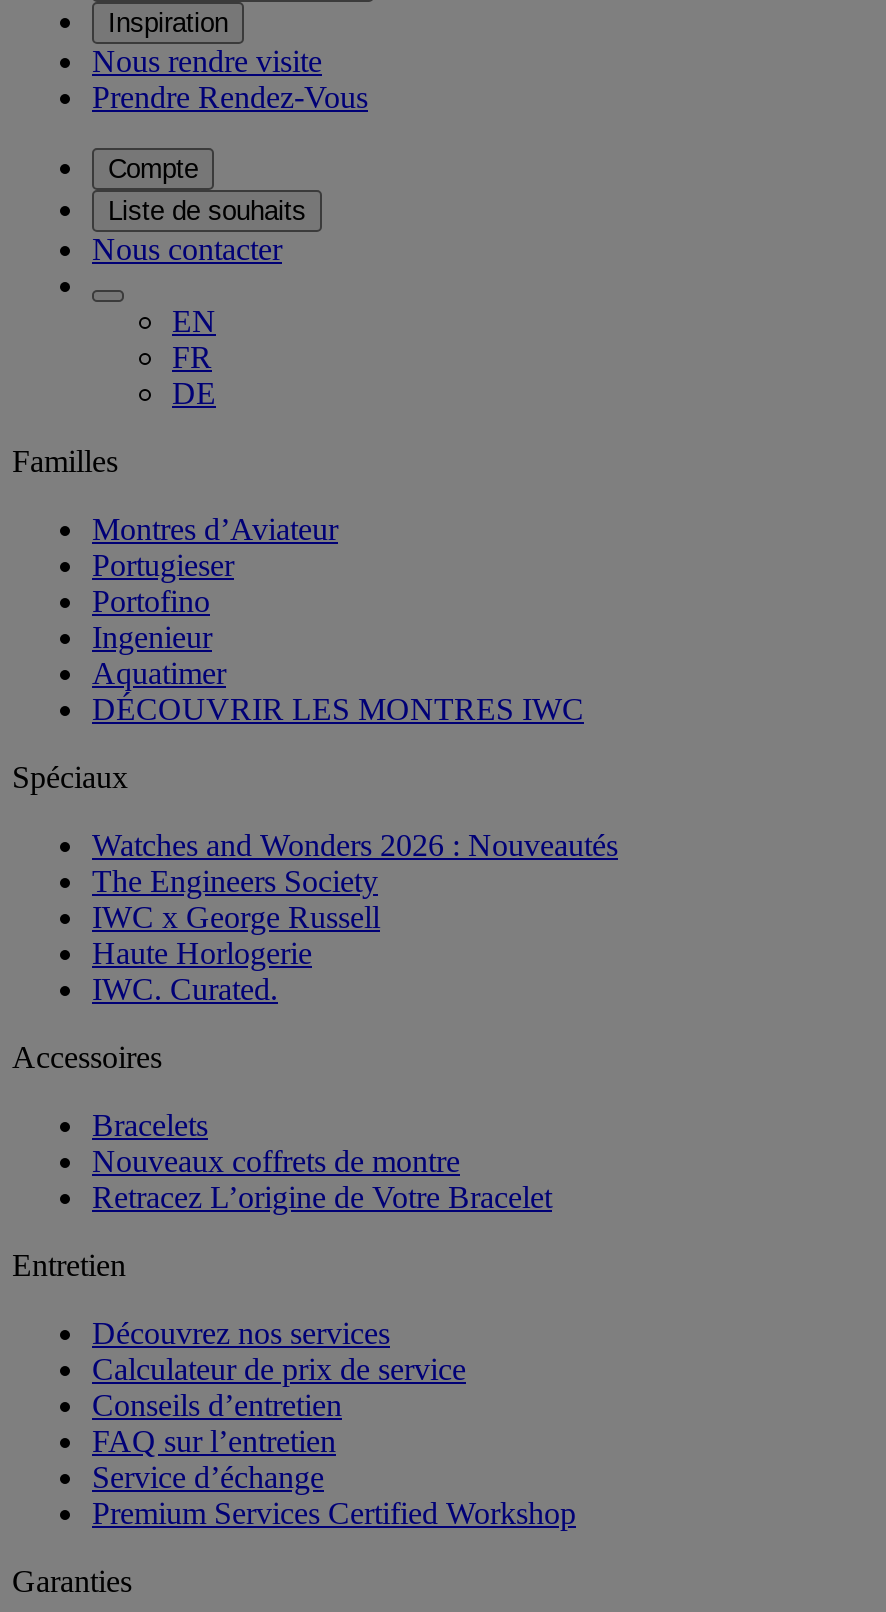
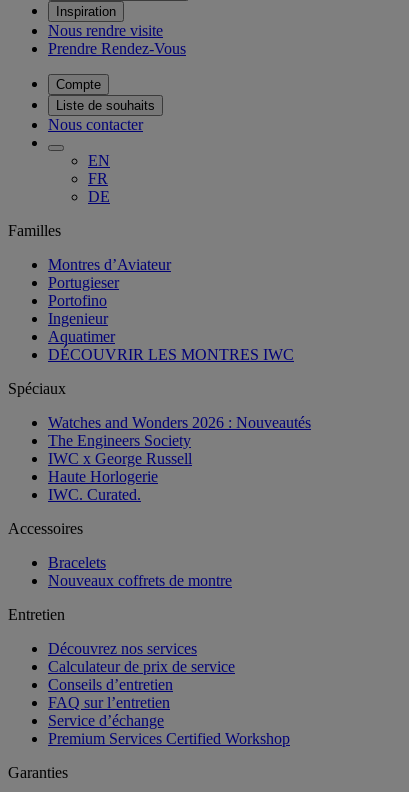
- Retracez L’origine de Votre Bracelet
